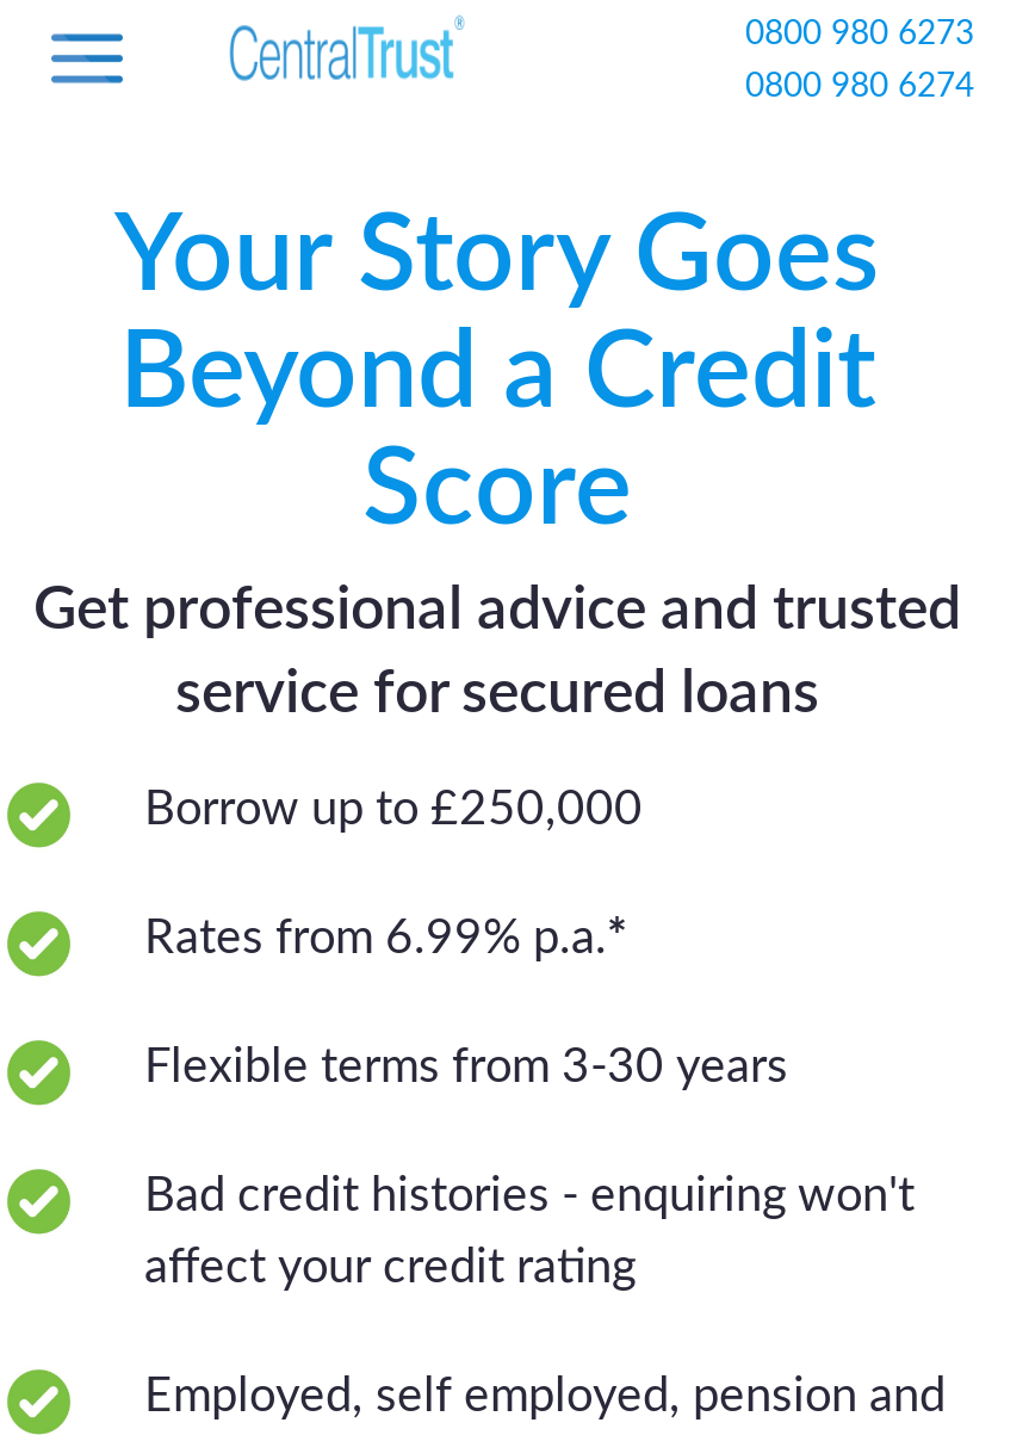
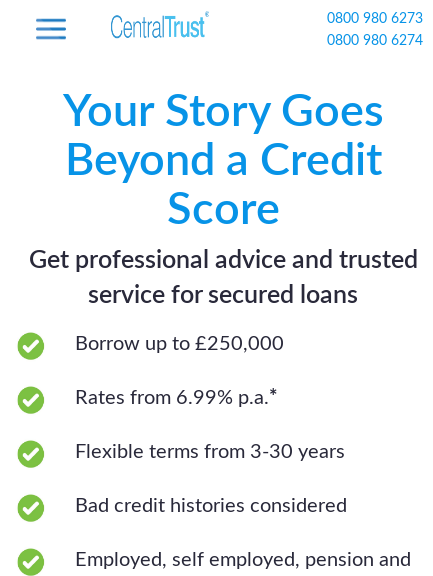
- Bad credit histories - enquiring won't
- affect your credit rating
+ Bad credit histories considered
